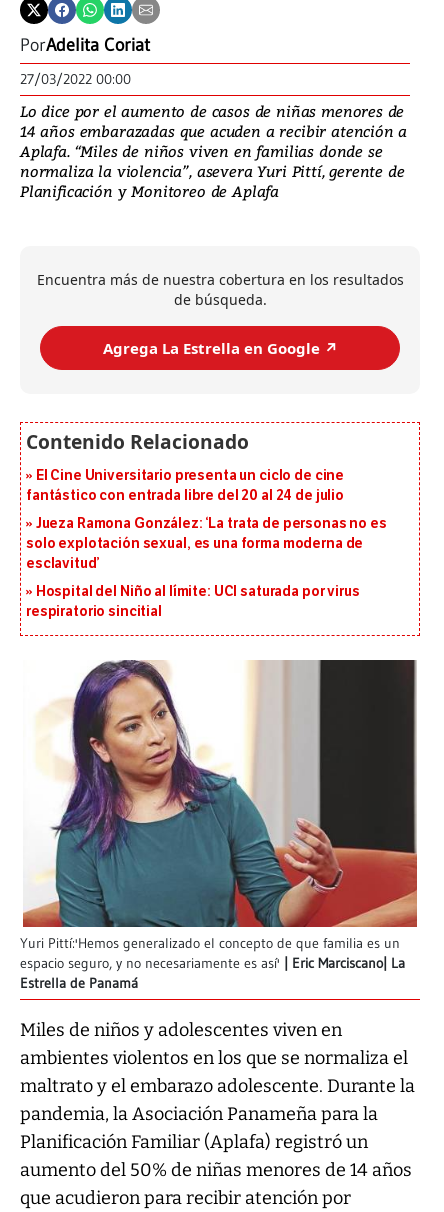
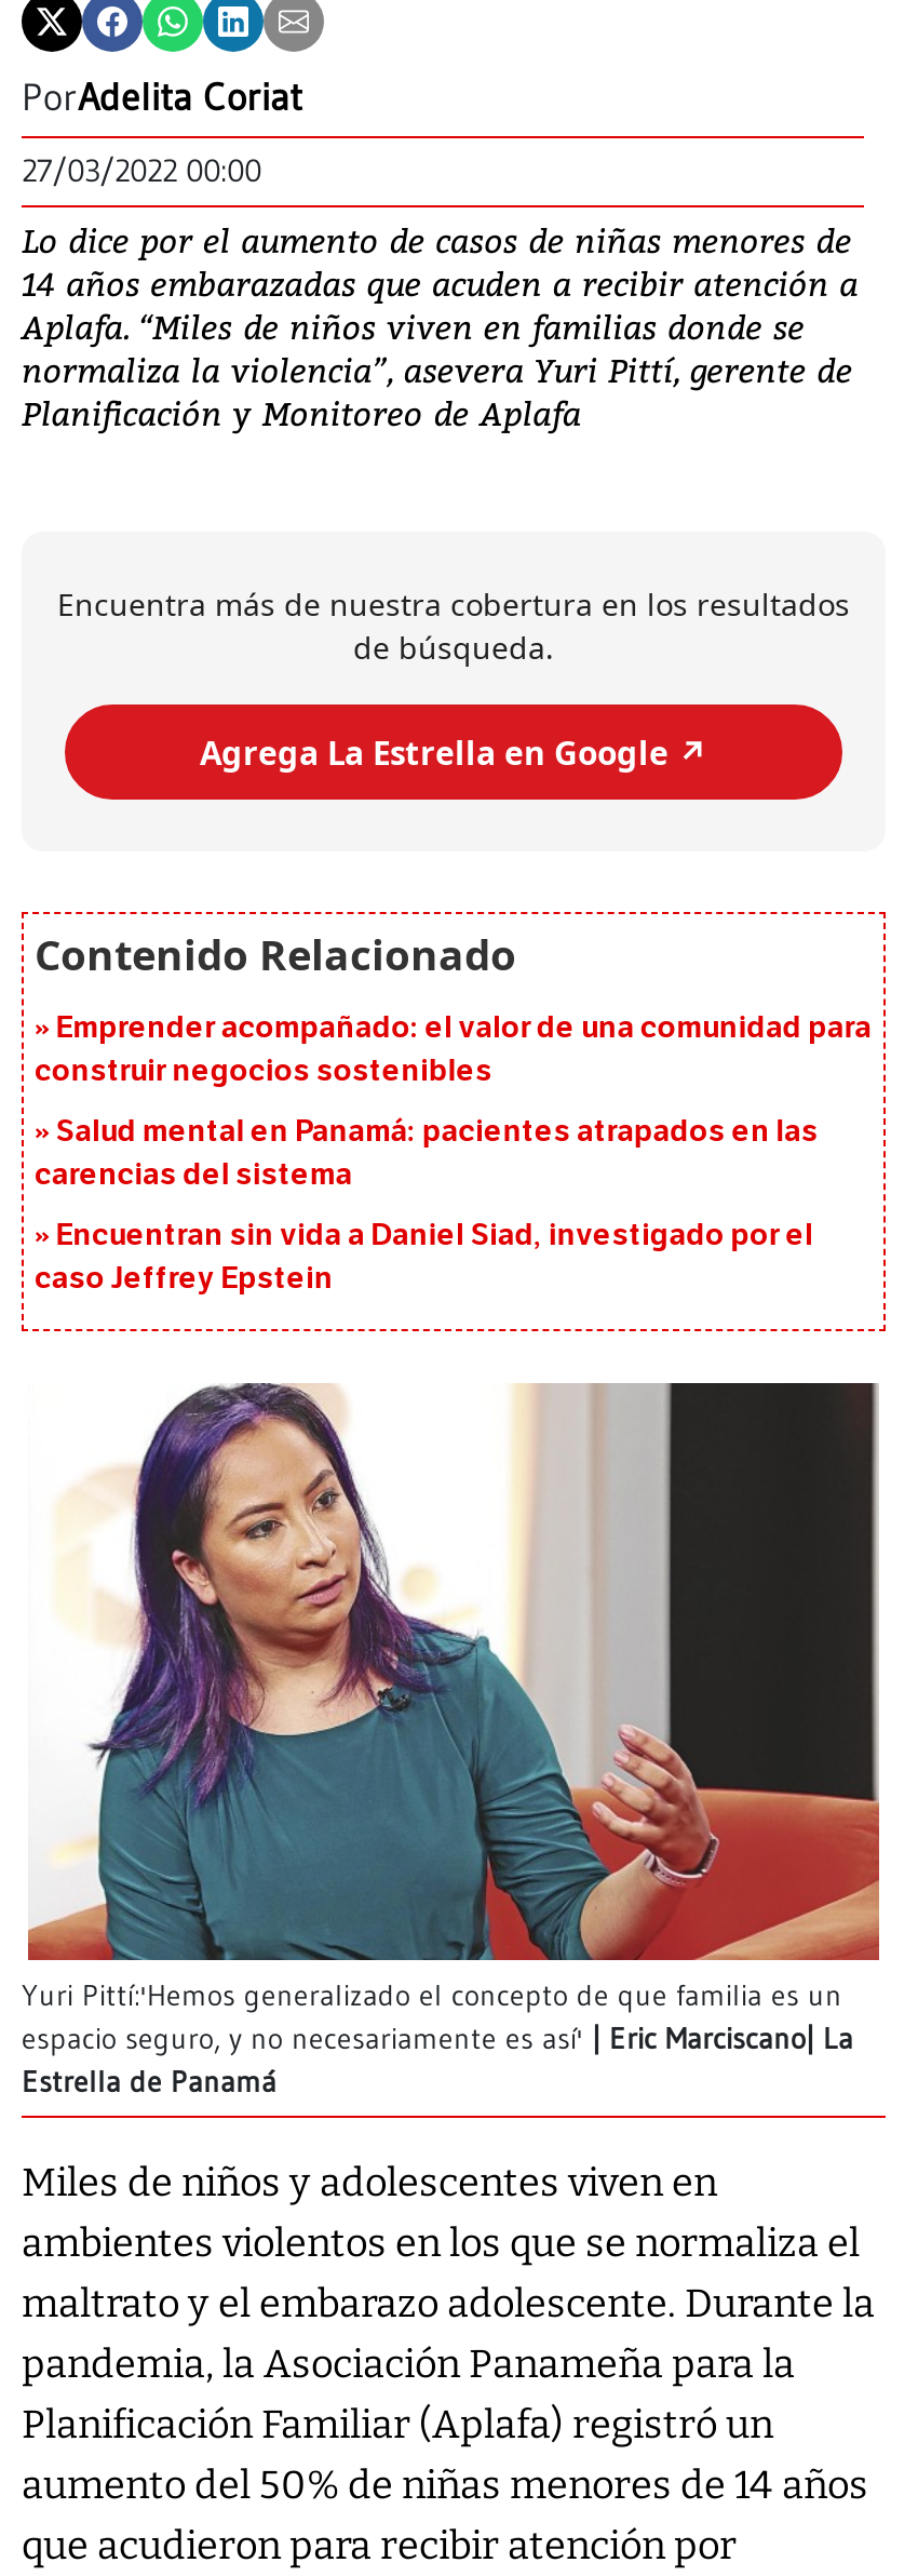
- El Cine Universitario presenta un ciclo de cine
- fantástico con entrada libre del 20 al 24 de julio
+ Emprender acompañado: el valor de una comunidad para
+ construir negocios sostenibles

- Jueza Ramona González: ‘La trata de personas no es
- solo explotación sexual, es una forma moderna de
- esclavitud’
+ Salud mental en Panamá: pacientes atrapados en las
+ carencias del sistema

- Hospital del Niño al límite: UCI saturada por virus
- respiratorio sincitial
+ Encuentran sin vida a Daniel Siad, investigado por el
+ caso Jeffrey Epstein
